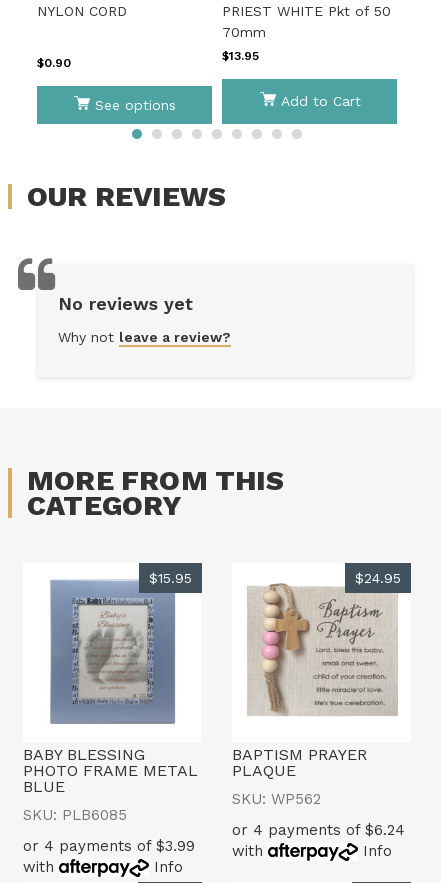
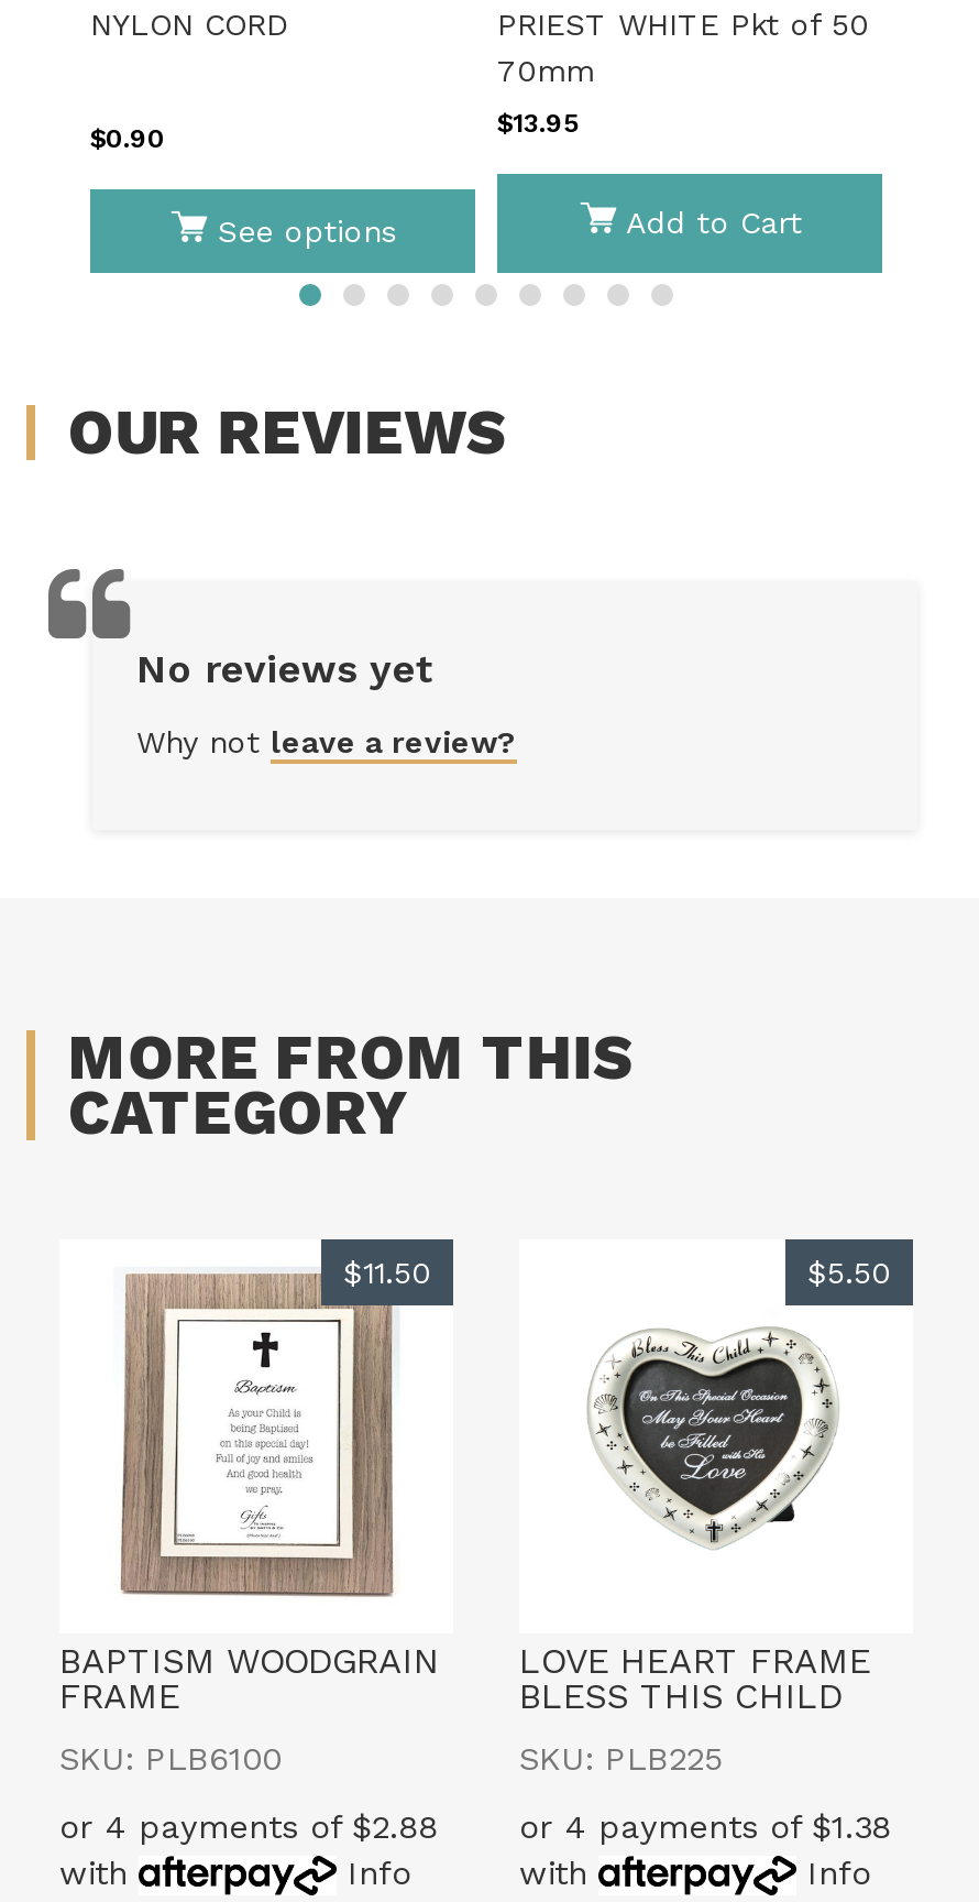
- [image]
- $15.95
+ [image]
+ $11.50

- [image]
- $24.95
+ [image]
+ $5.50

- BABY BLESSING
- PHOTO FRAME METAL
- BLUE
+ BAPTISM WOODGRAIN
+ FRAME

- BAPTISM PRAYER
- PLAQUE
+ LOVE HEART FRAME
+ BLESS THIS CHILD

- SKU: WP562
+ SKU: PLB225

- SKU: PLB6085
+ SKU: PLB6100

- or 4 payments of $6.24
+ or 4 payments of $1.38

- or 4 payments of $3.99
+ or 4 payments of $2.88
